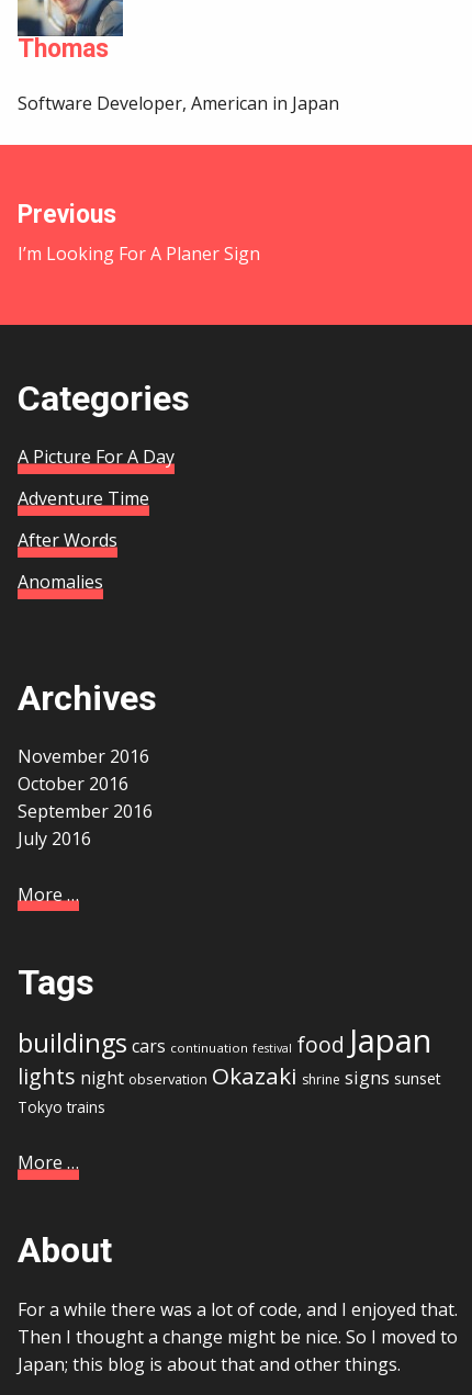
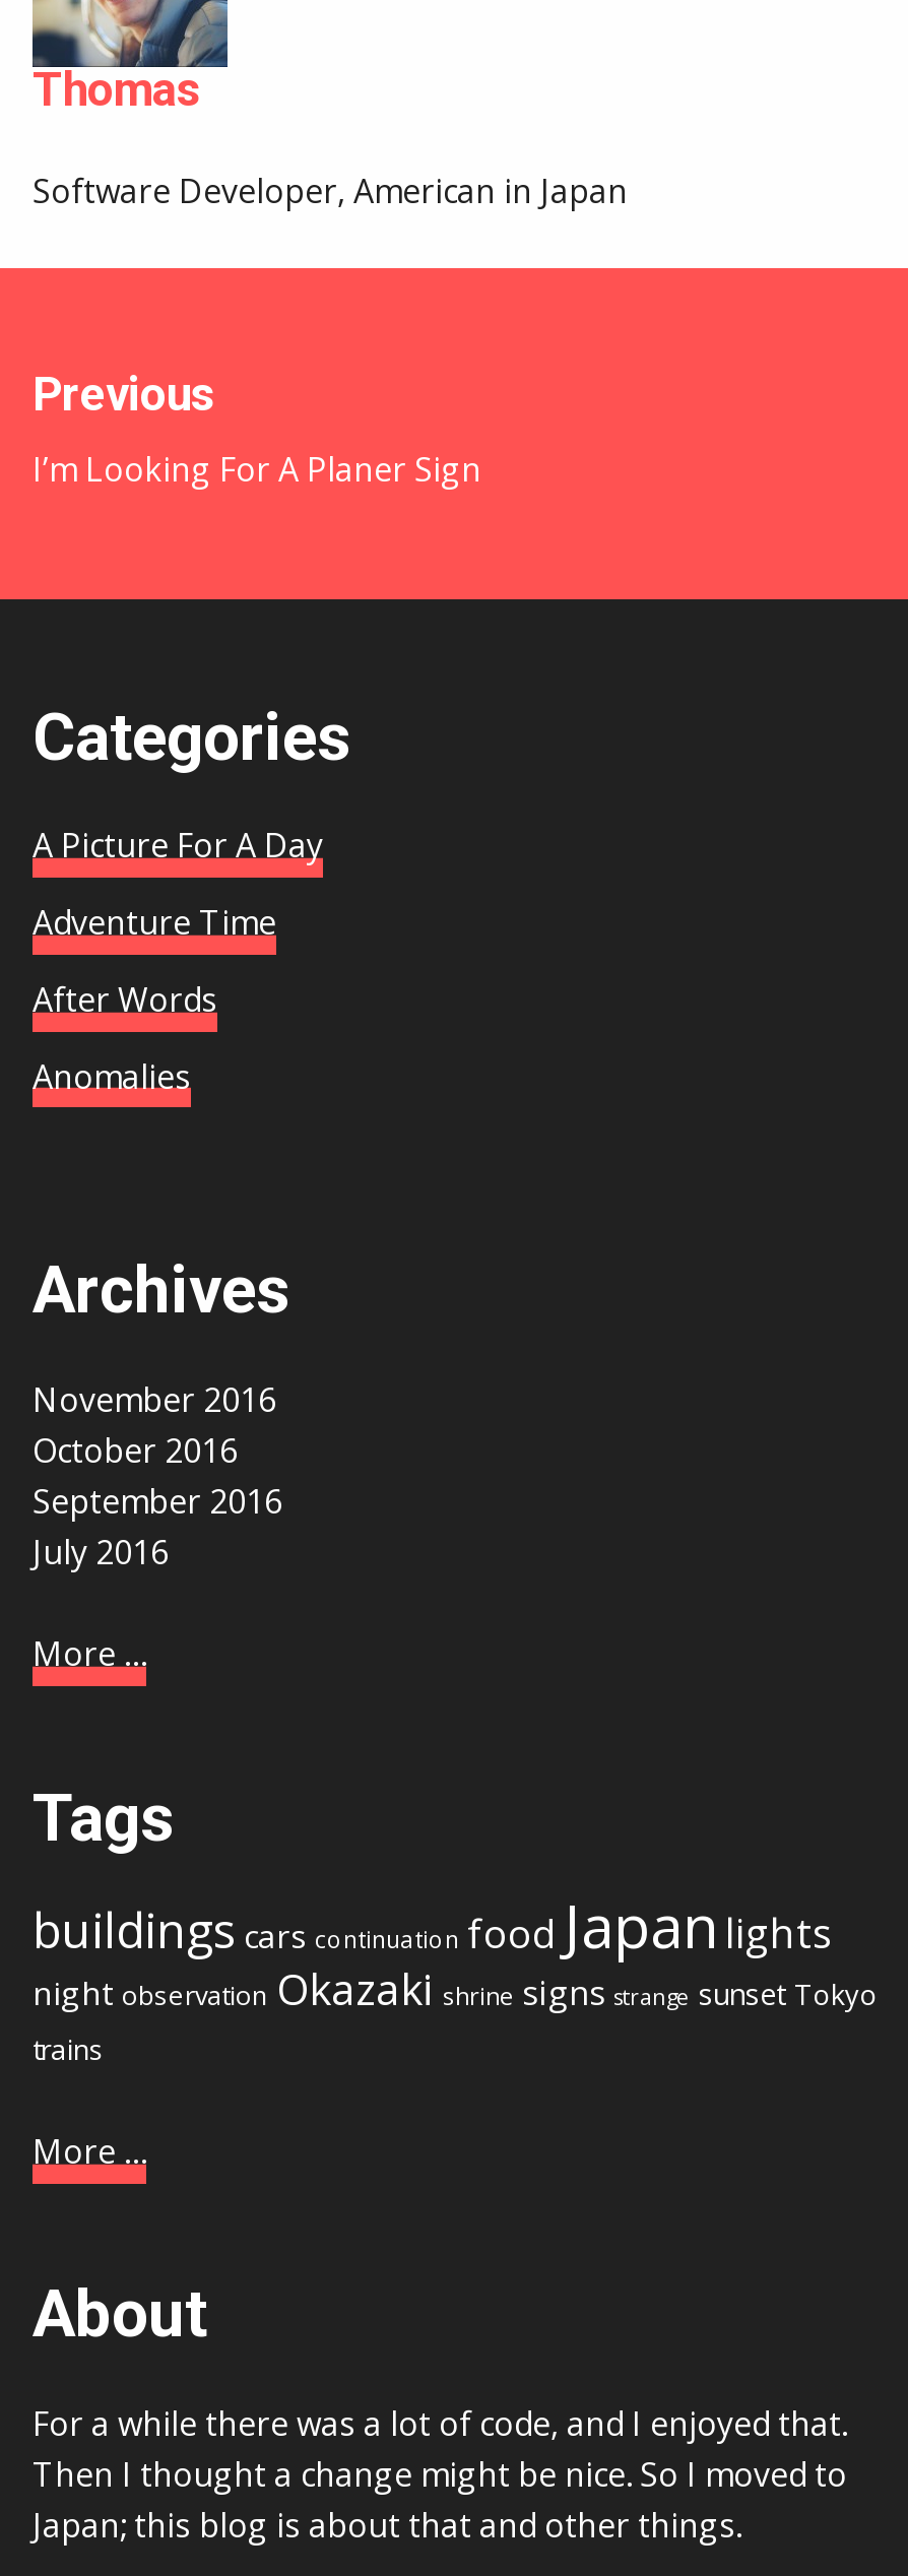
- buildings cars continuation festival food Japan
- lights night observation Okazaki shrine signs sunset
- Tokyo trains
+ buildings cars continuation food Japan lights
+ night observation Okazaki shrine signs strange sunset Tokyo
+ trains
